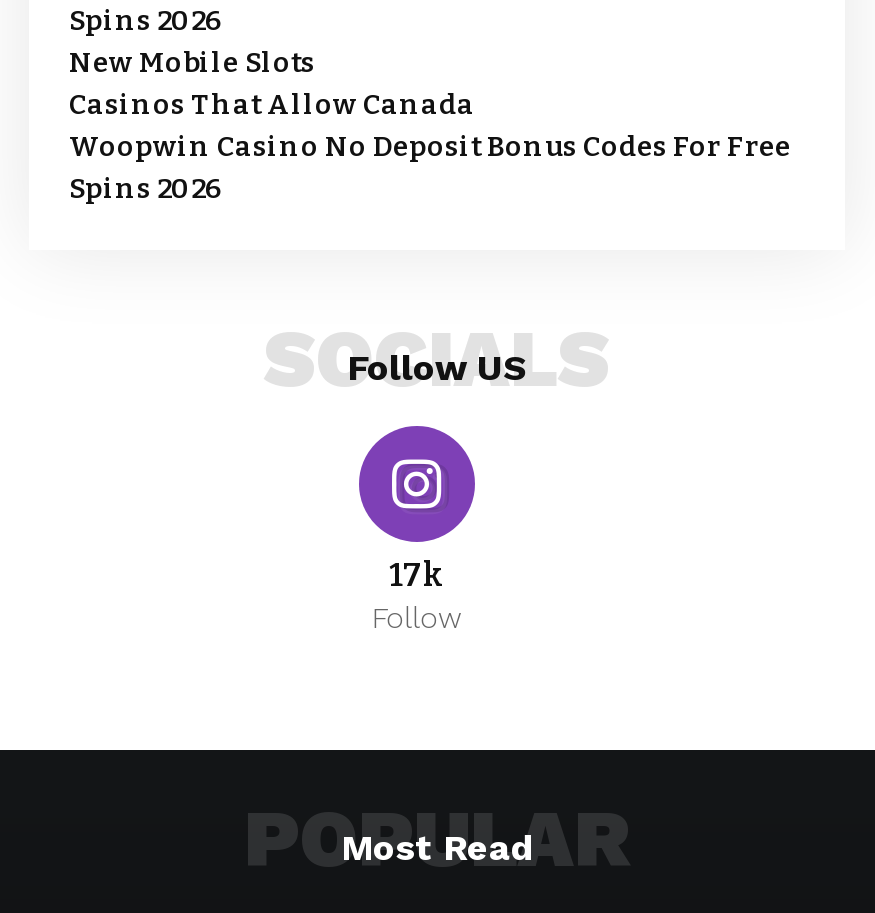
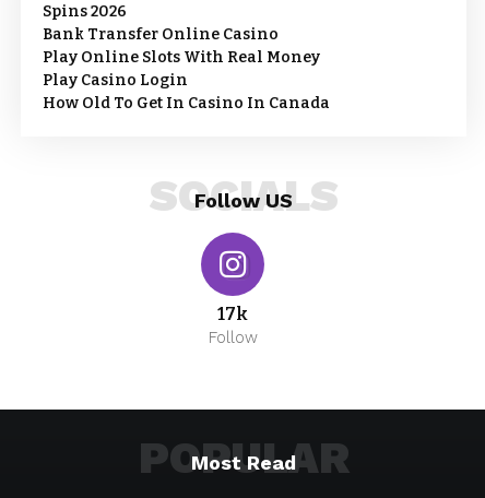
- New Mobile Slots
- Casinos That Allow Canada
- Woopwin Casino No Deposit Bonus Codes For Free
- Spins 2026
+ Bank Transfer Online Casino
+ Play Online Slots With Real Money
+ Play Casino Login
+ How Old To Get In Casino In Canada
